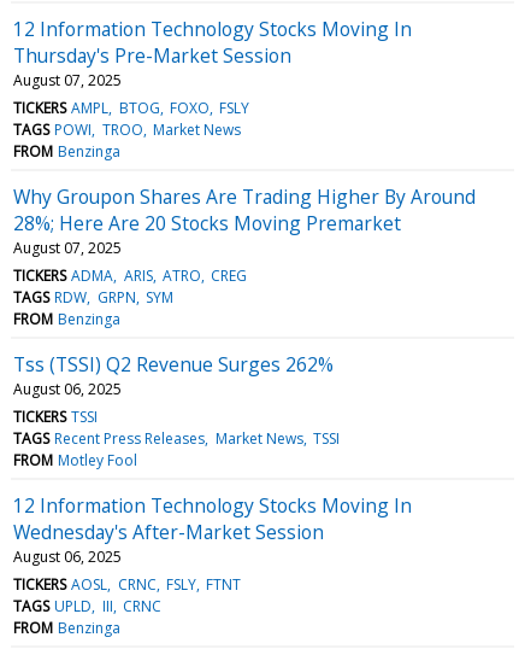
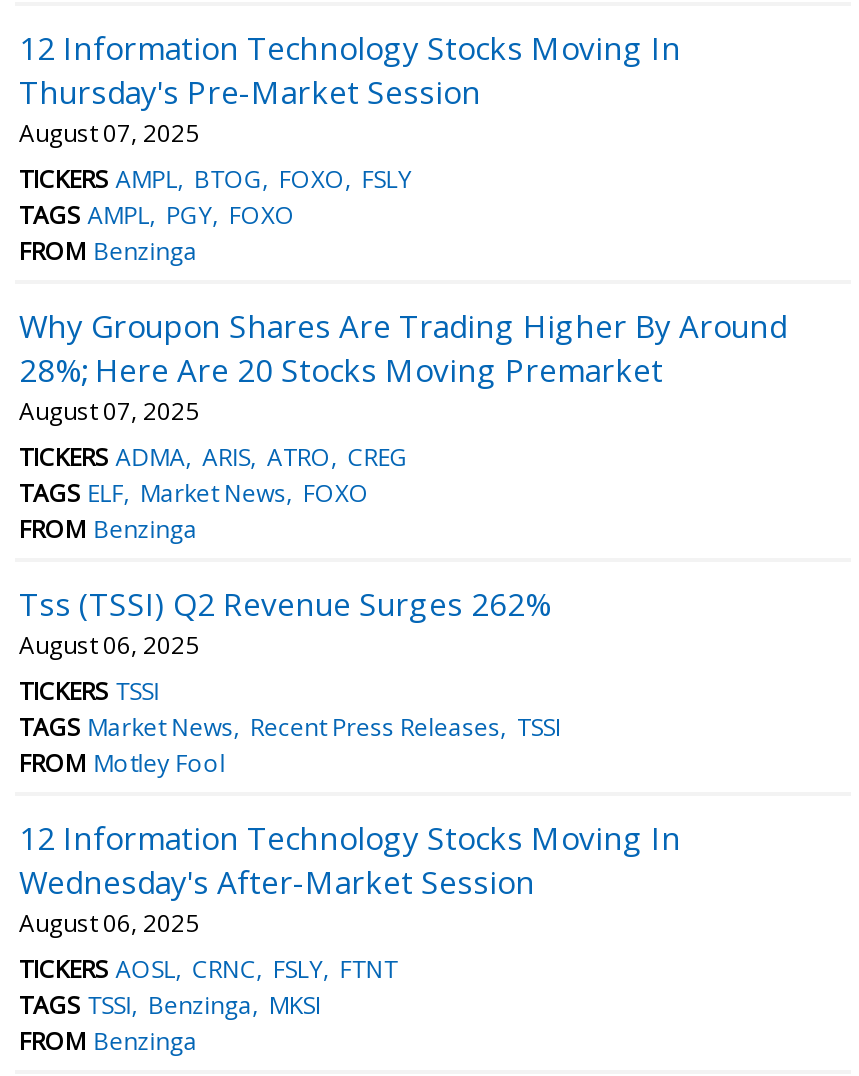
- TAGS POWI TROO Market News
+ TAGS AMPL PGY FOXO

- TAGS RDW GRPN SYM
+ TAGS ELF Market News FOXO

- TAGS Recent Press Releases Market News TSSI
+ TAGS Market News Recent Press Releases TSSI

- TAGS UPLD III CRNC
+ TAGS TSSI Benzinga MKSI
